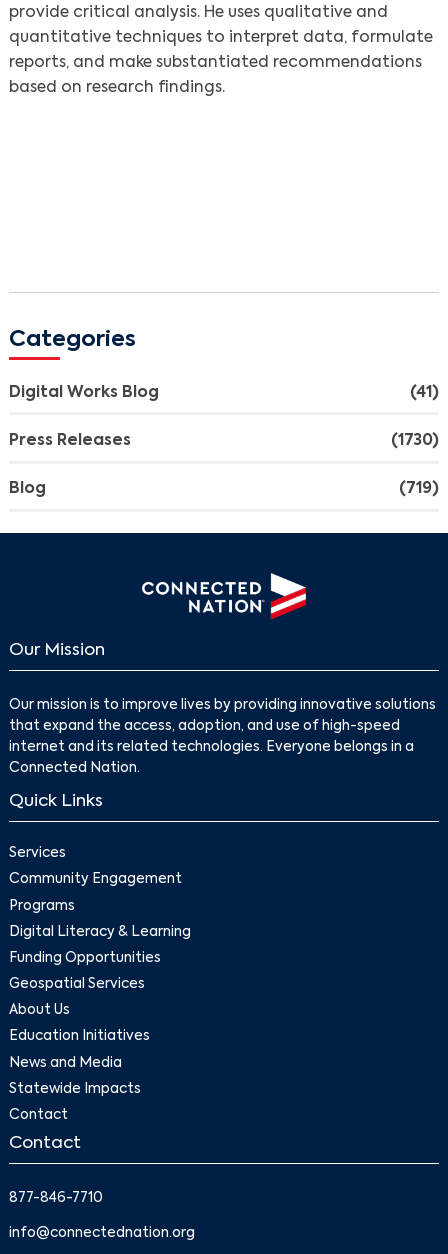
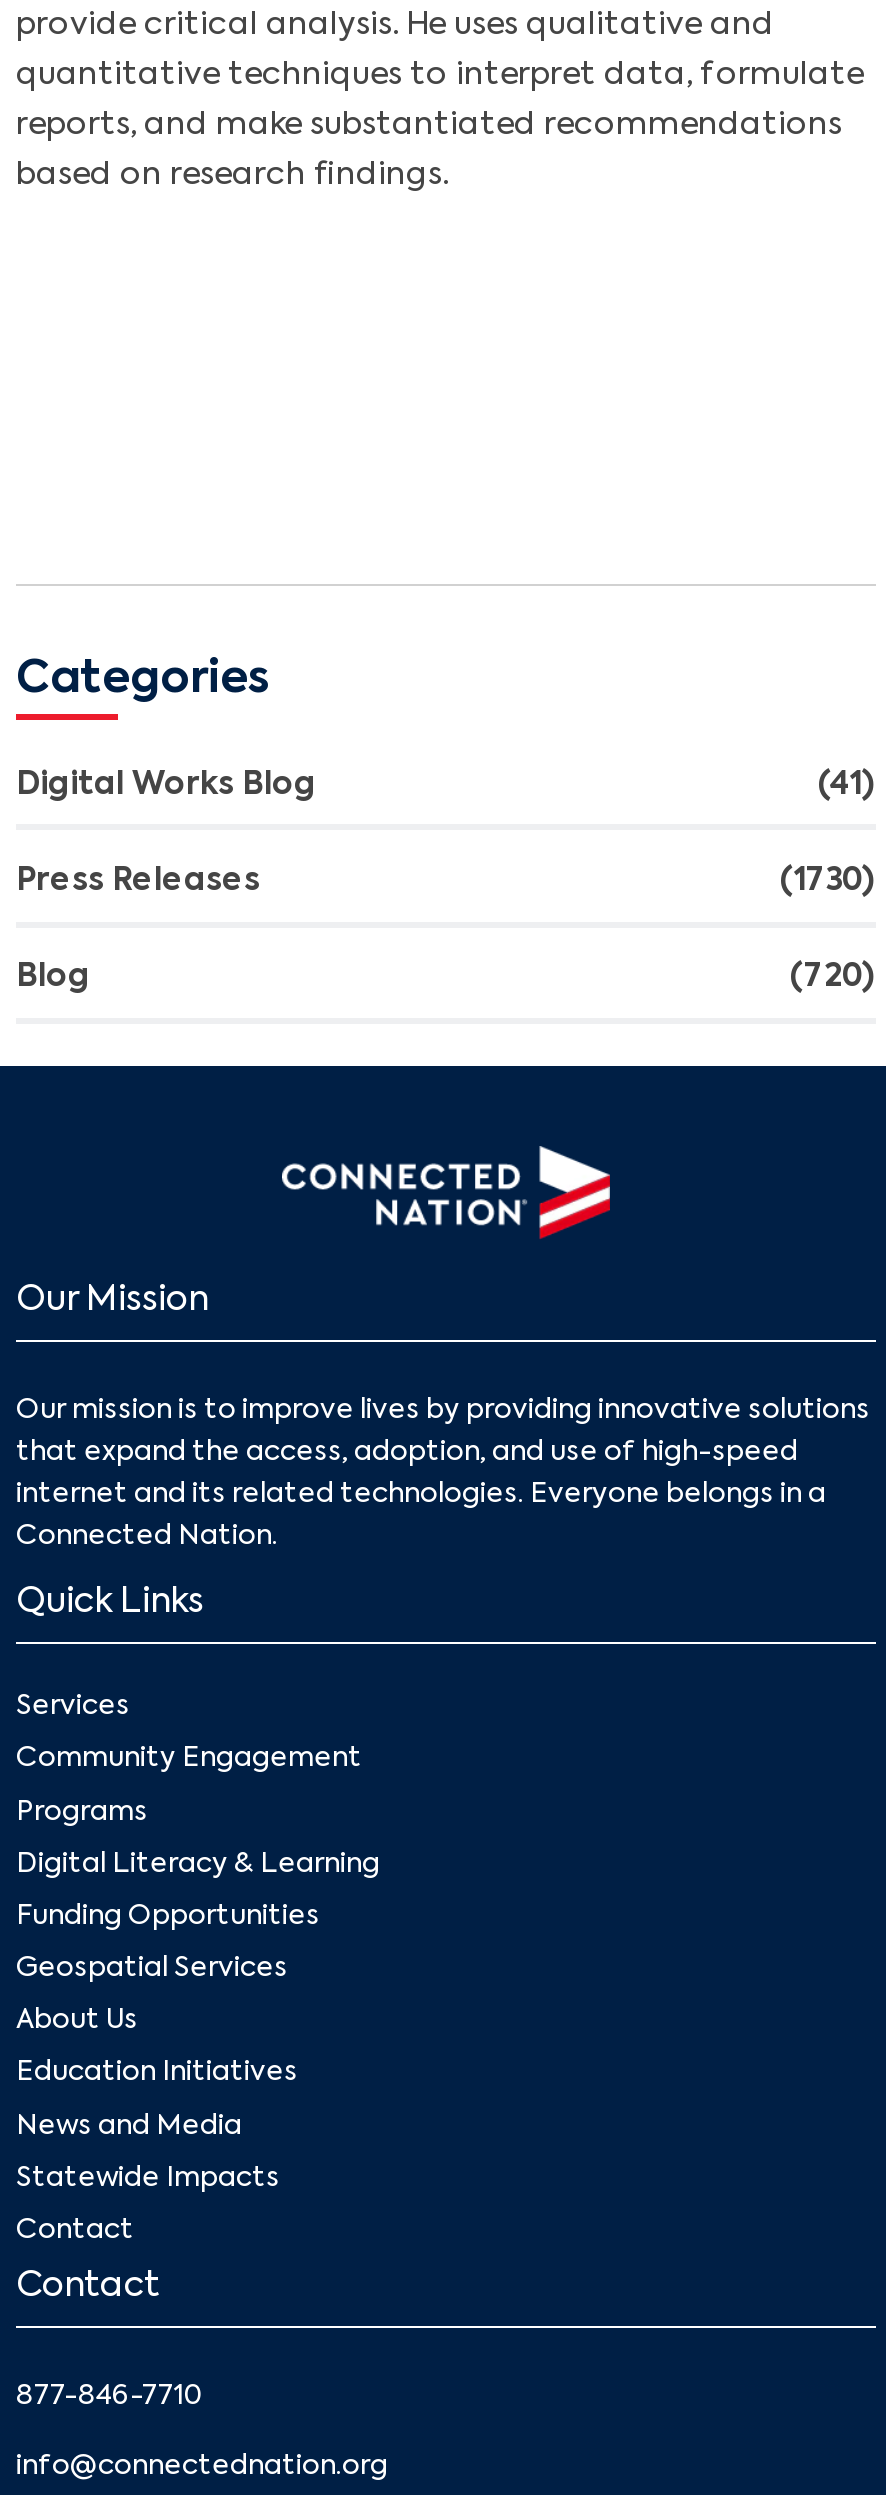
- (719)
+ (720)
